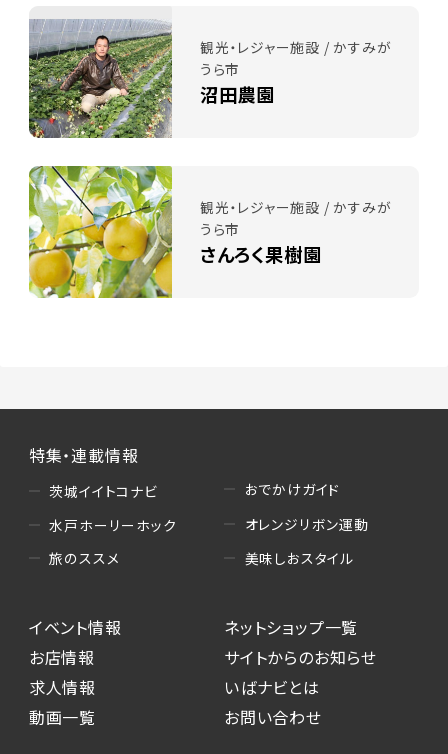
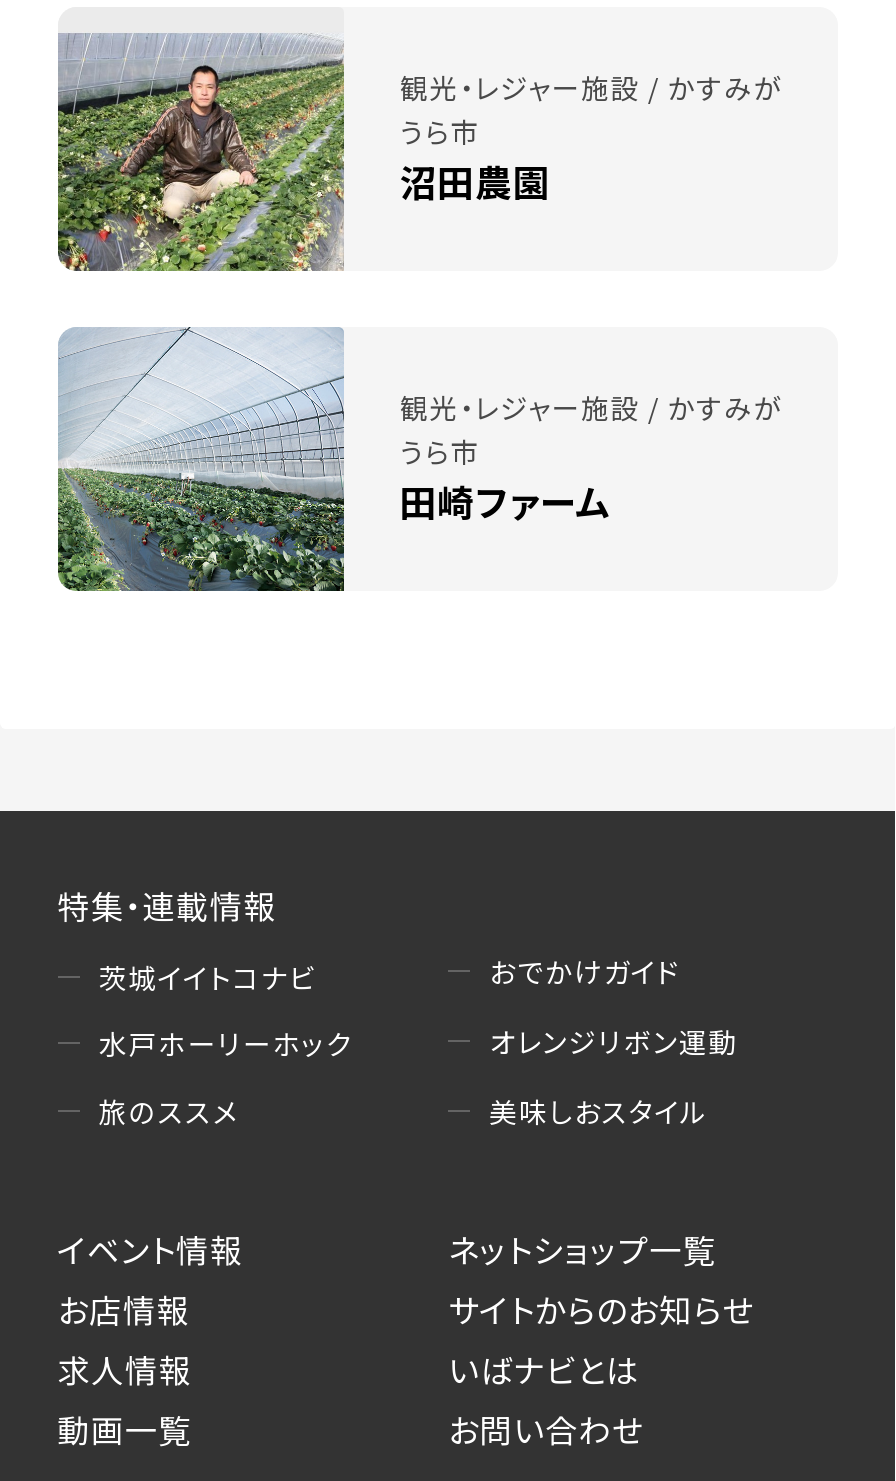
- [image]
- さんろく果樹園
+ [image]
+ 田崎ファーム
